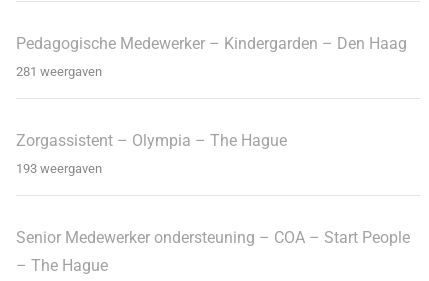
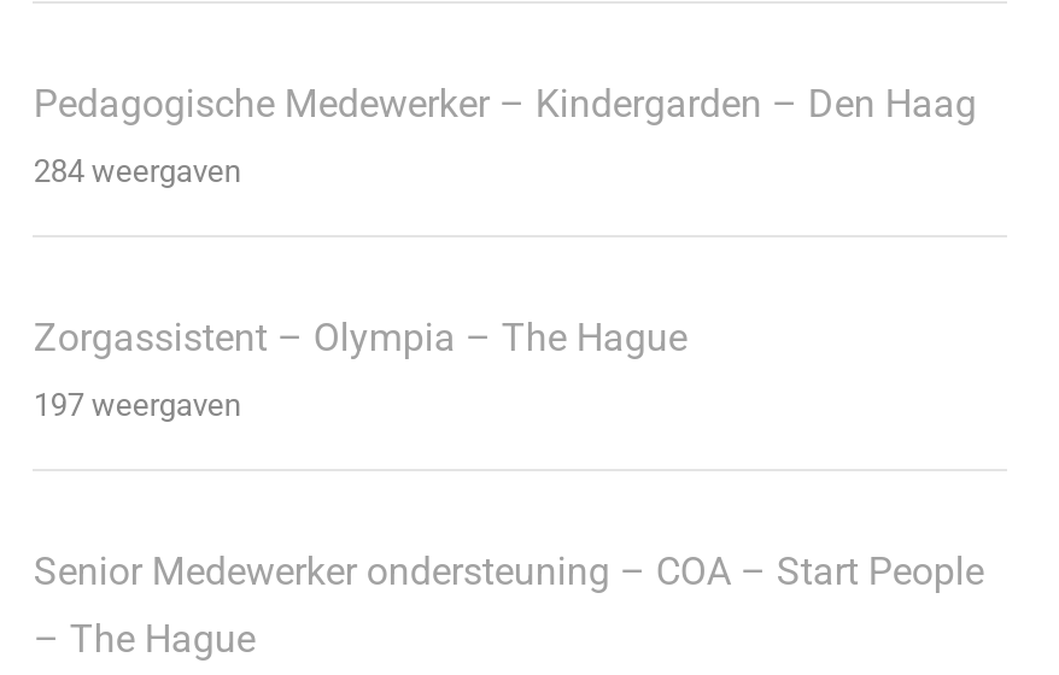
- 281 weergaven
+ 284 weergaven

- 193 weergaven
+ 197 weergaven
